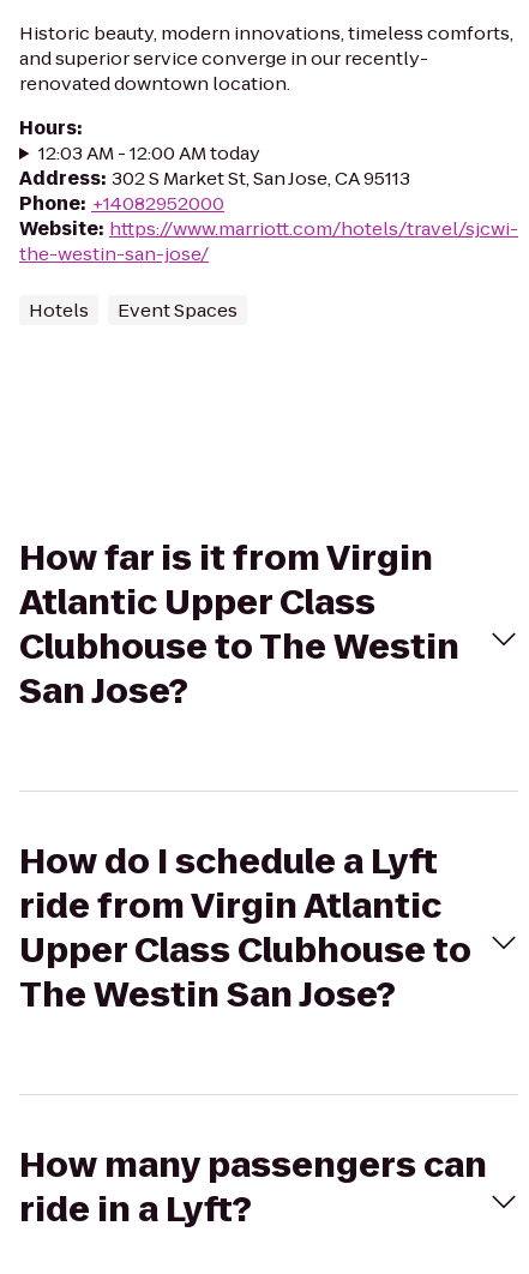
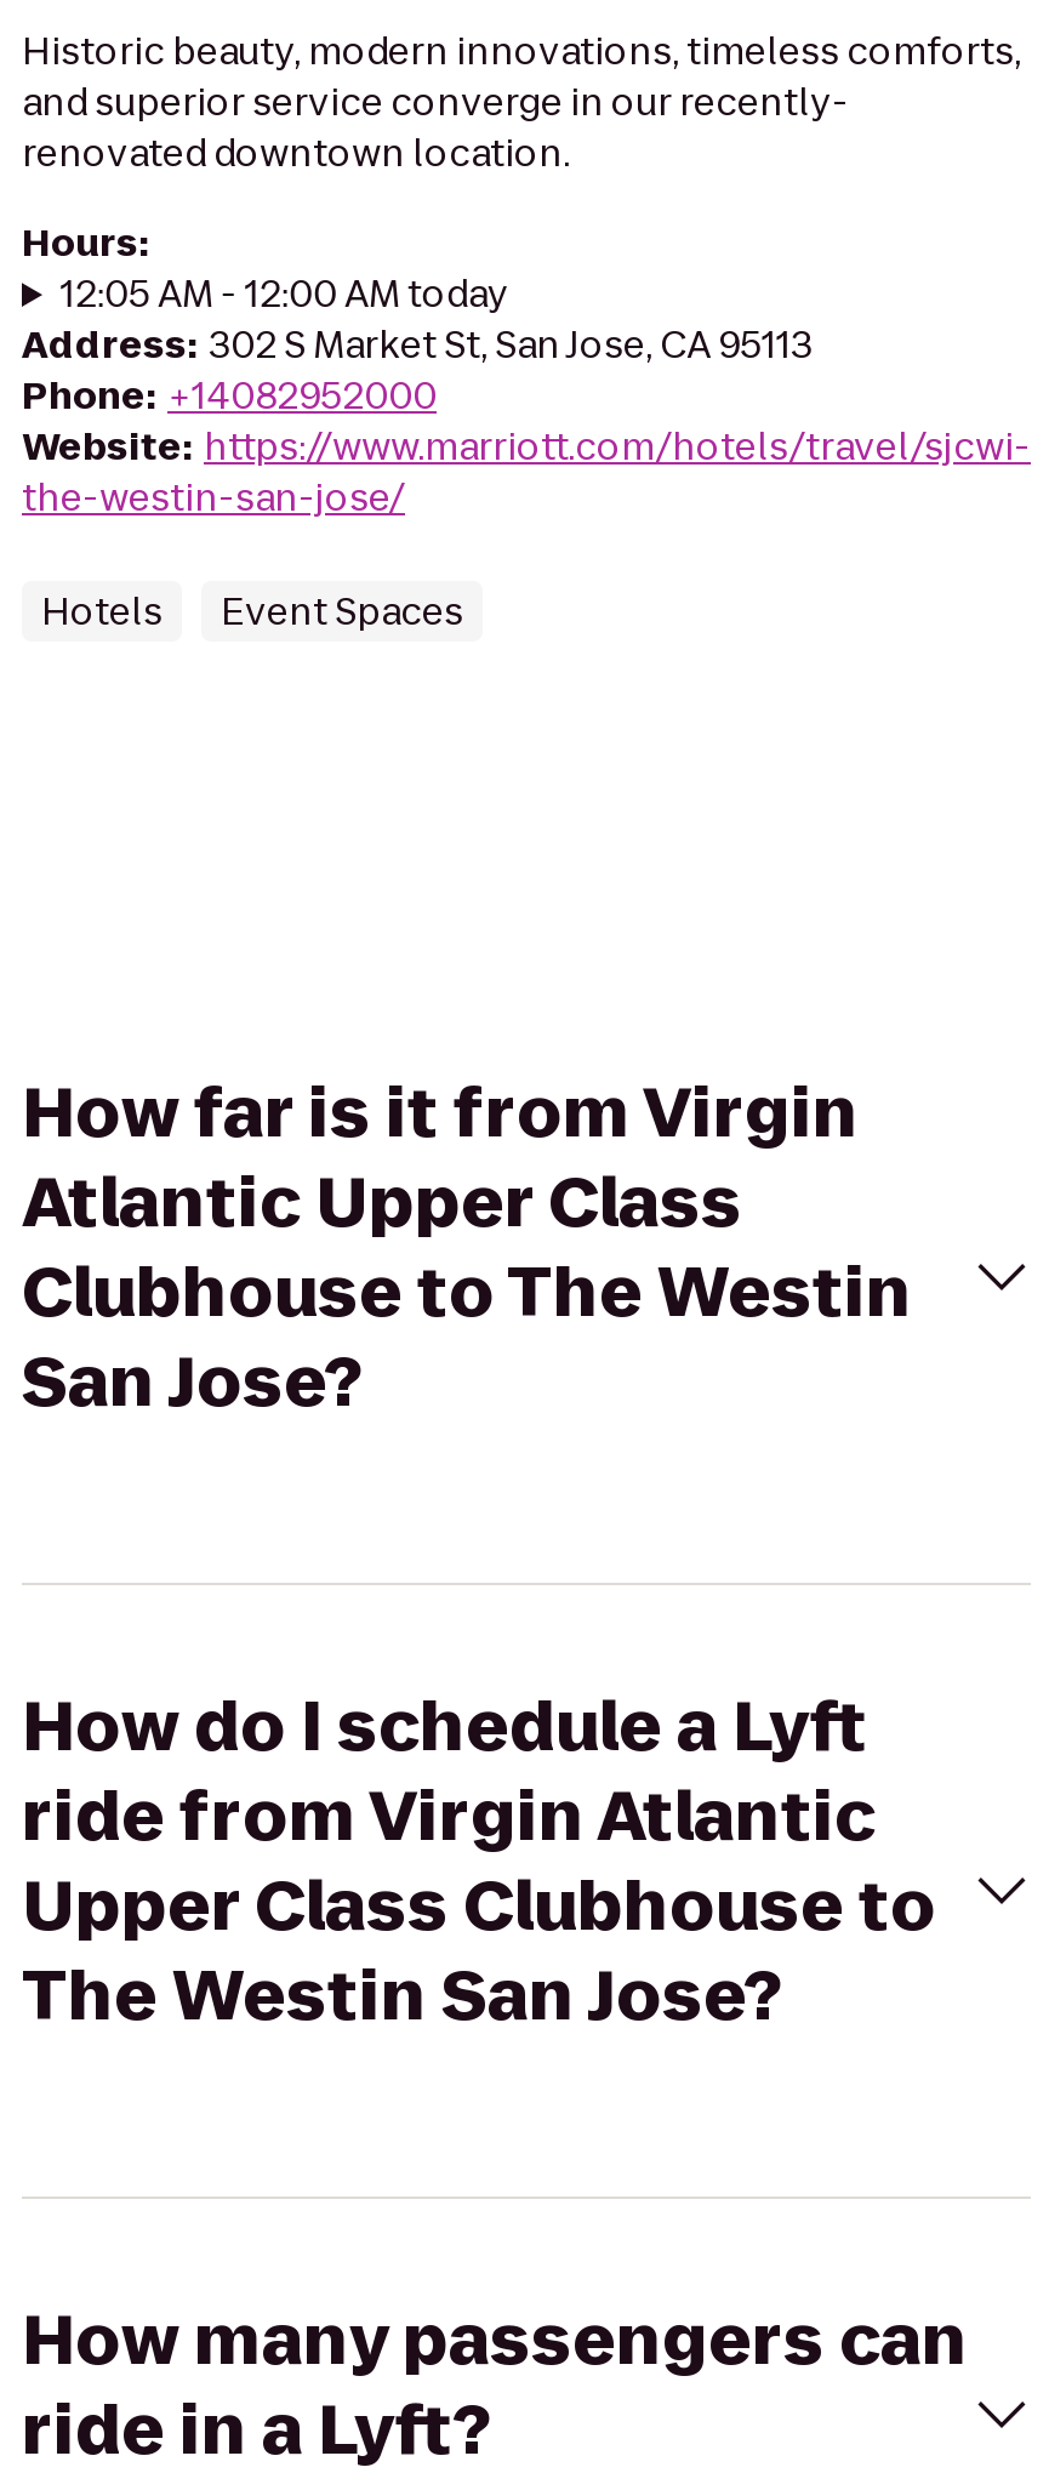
- 12:03 AM - 12:00 AM today
+ 12:05 AM - 12:00 AM today
